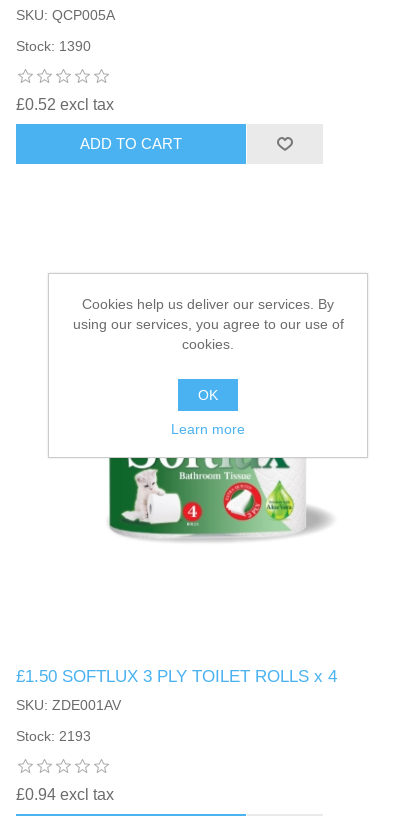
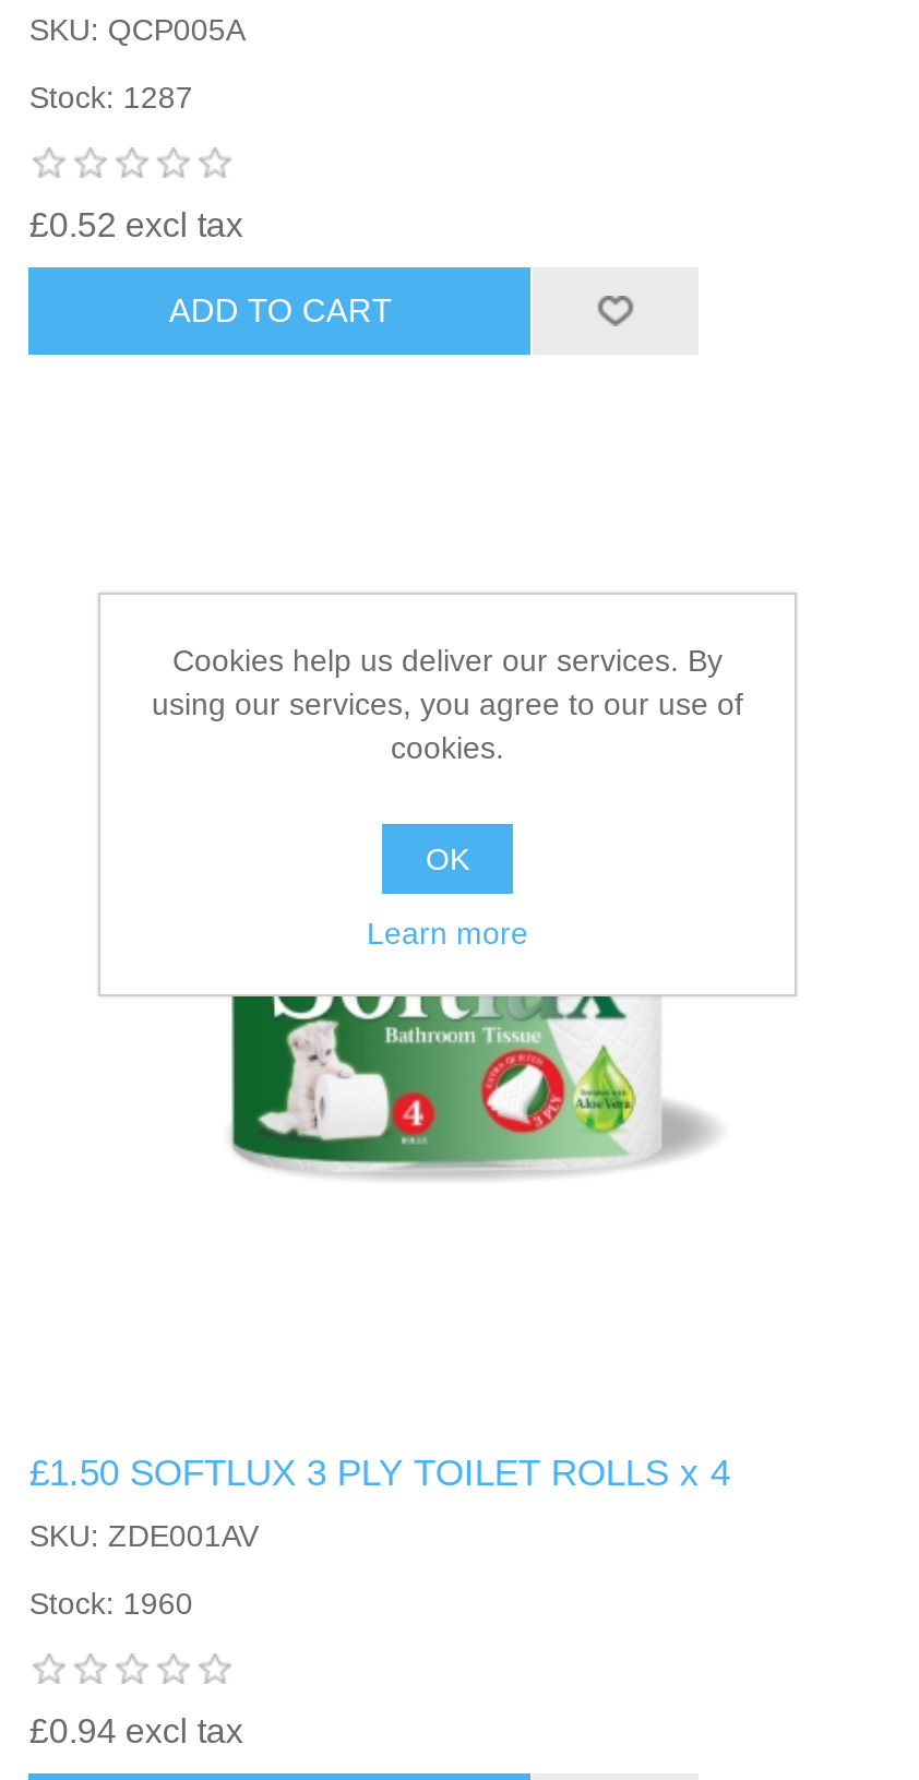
- Stock: 1390
+ Stock: 1287

- Stock: 2193
+ Stock: 1960
